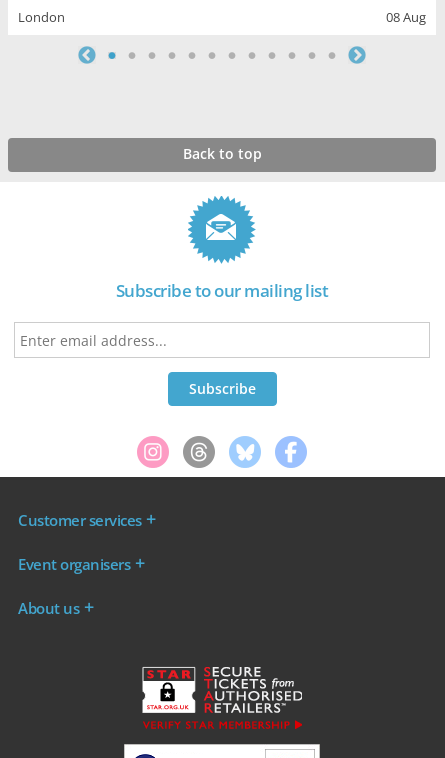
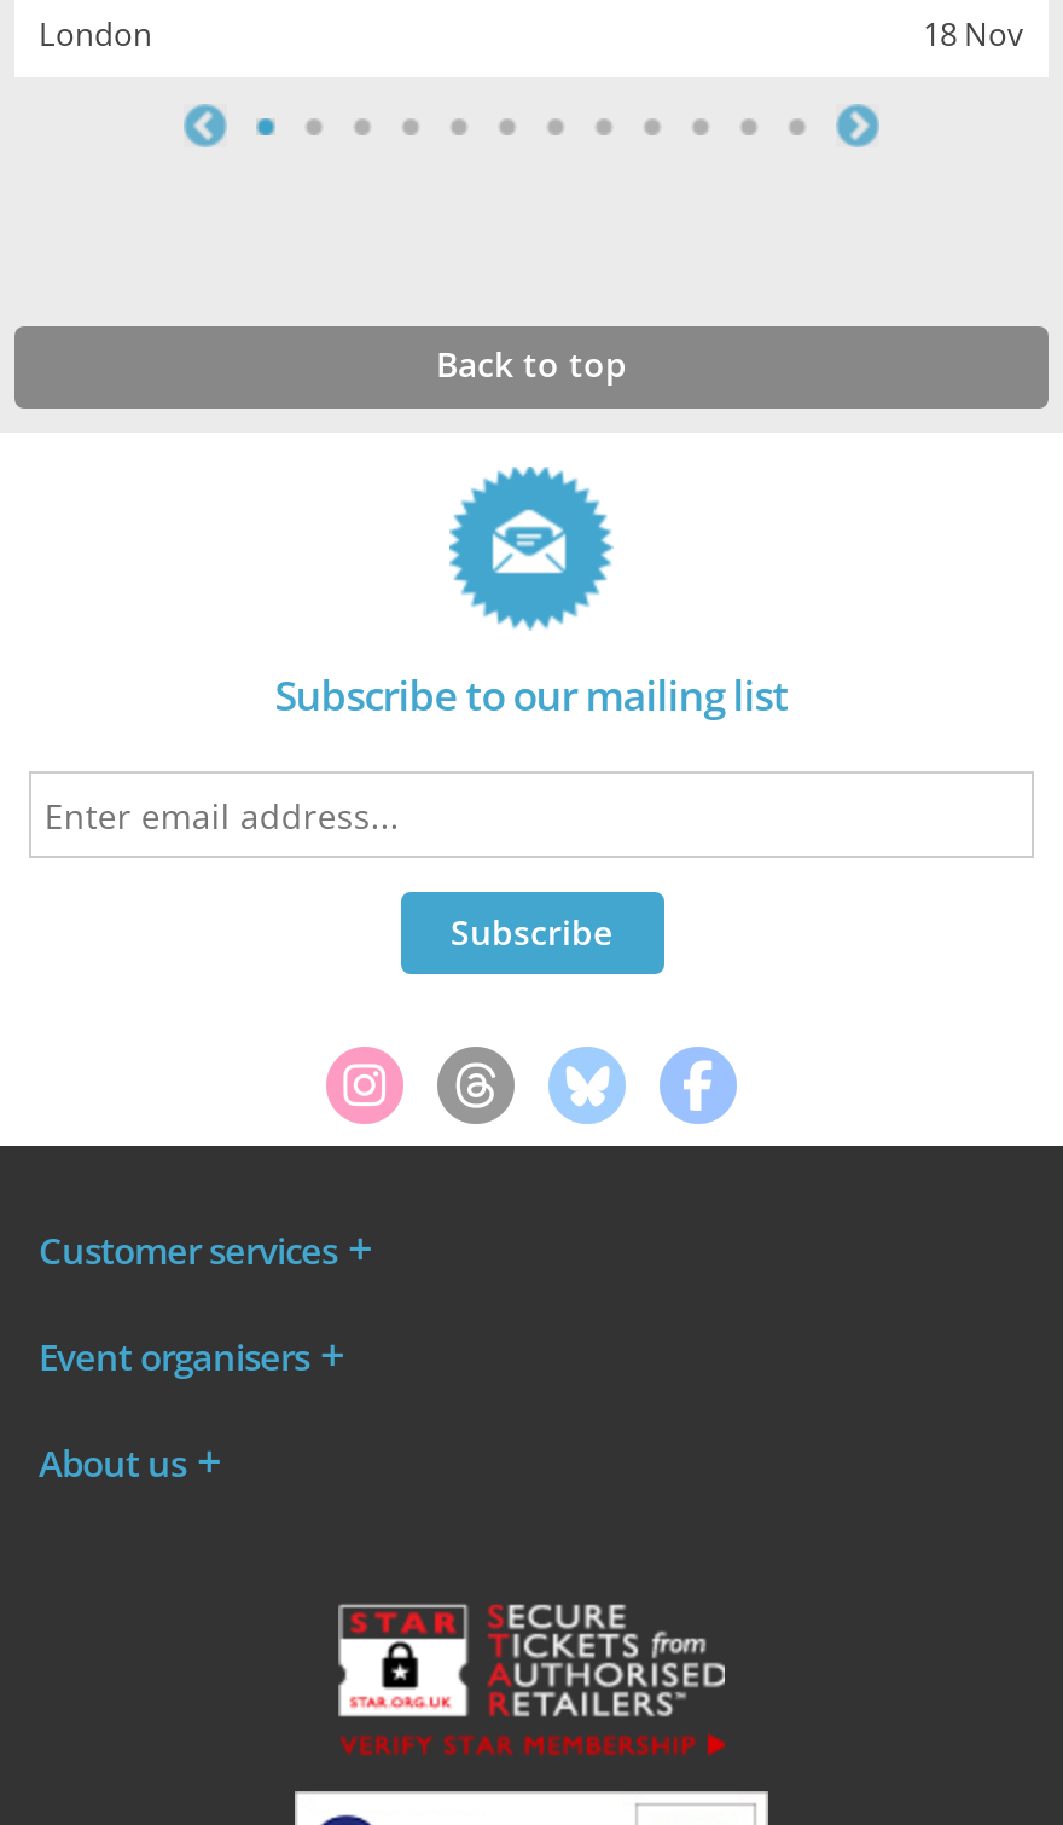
- 08 Aug
+ 18 Nov
